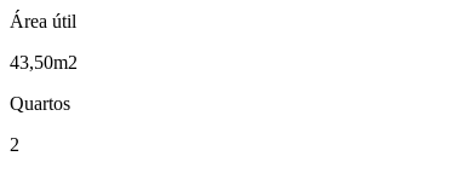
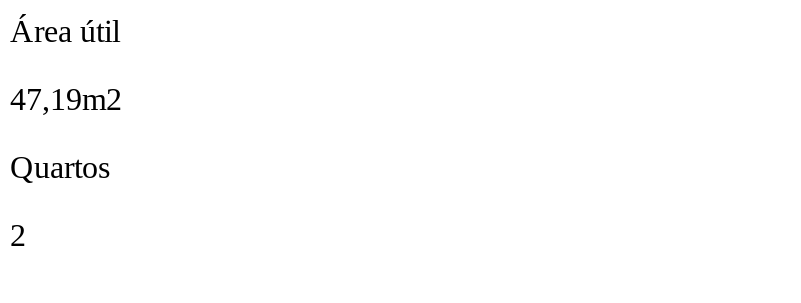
- 43,50m2
+ 47,19m2
